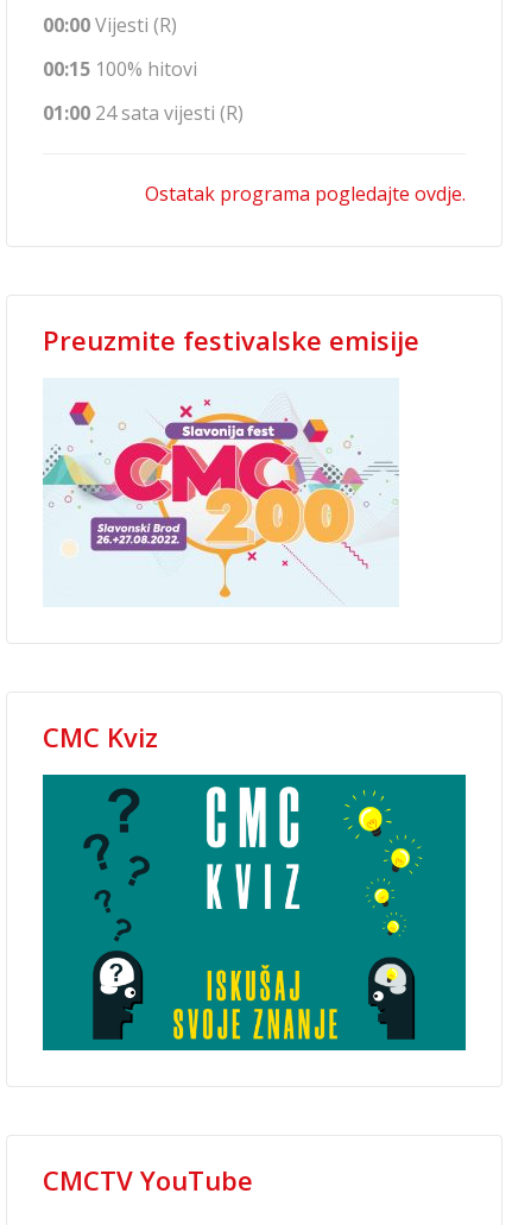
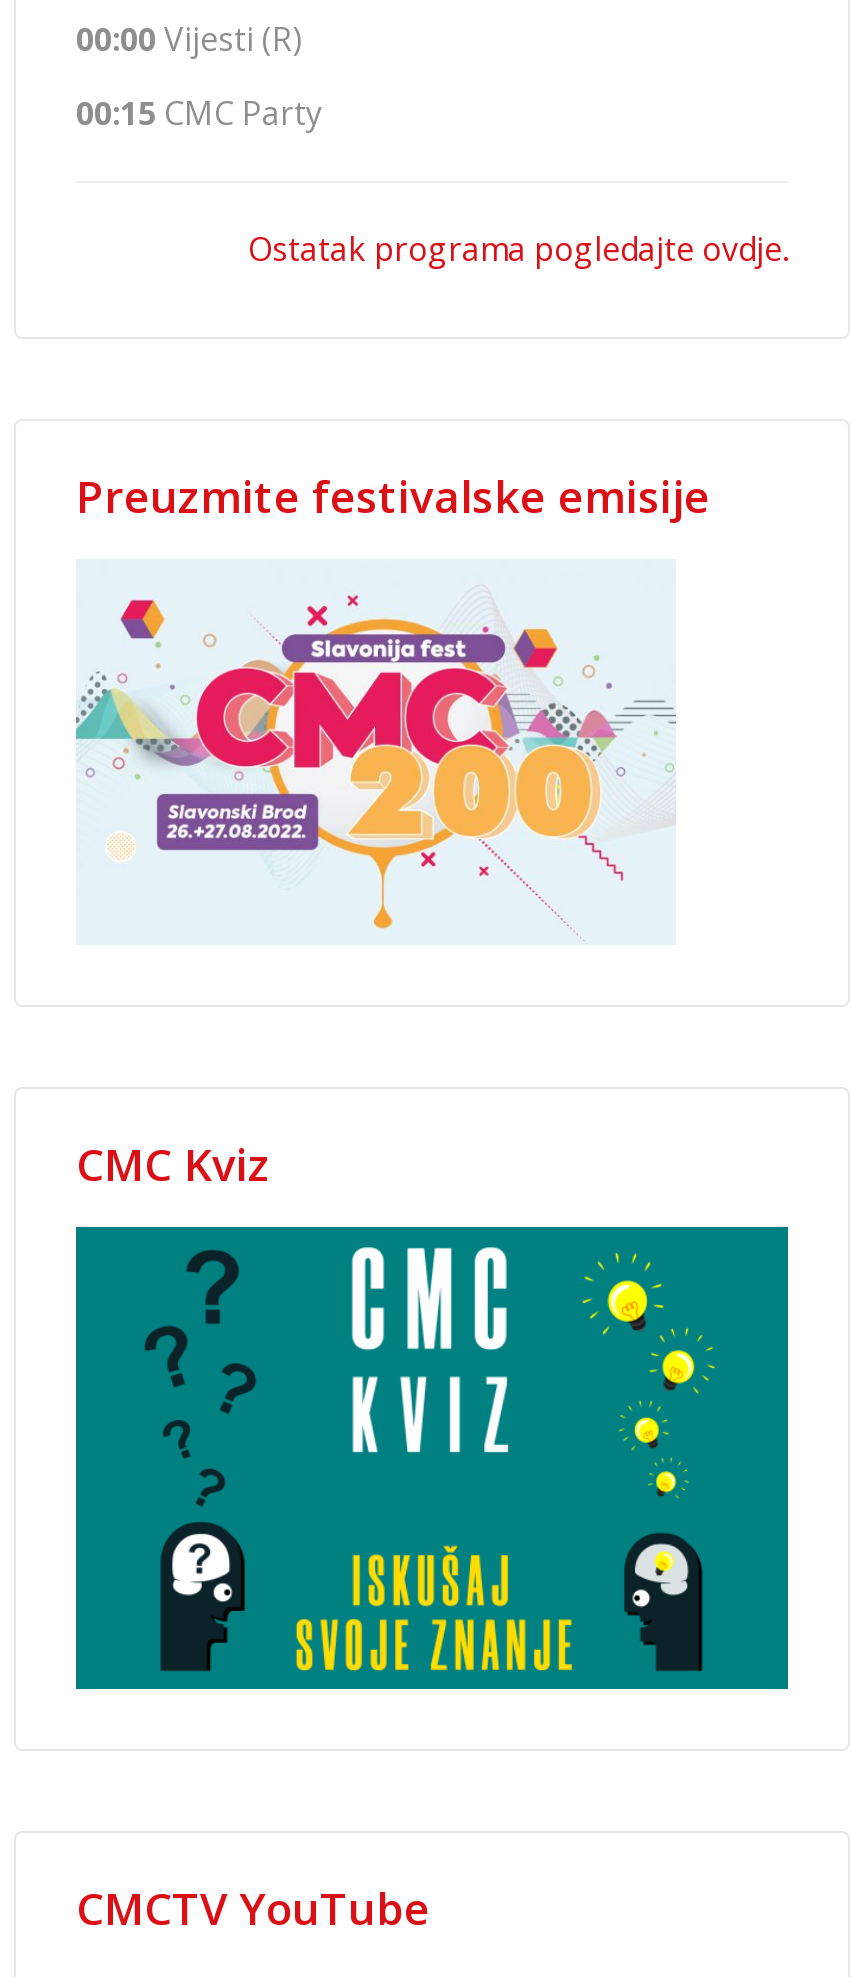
- 00:15 100% hitovi
- 01:00 24 sata vijesti (R)
+ 00:15 CMC Party
